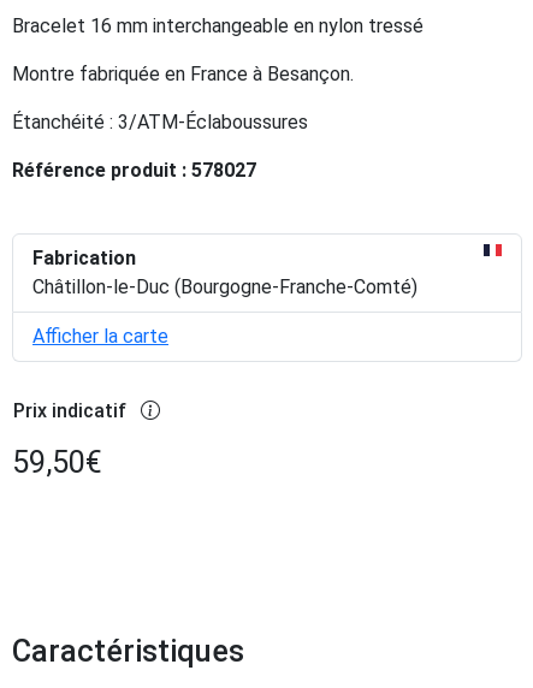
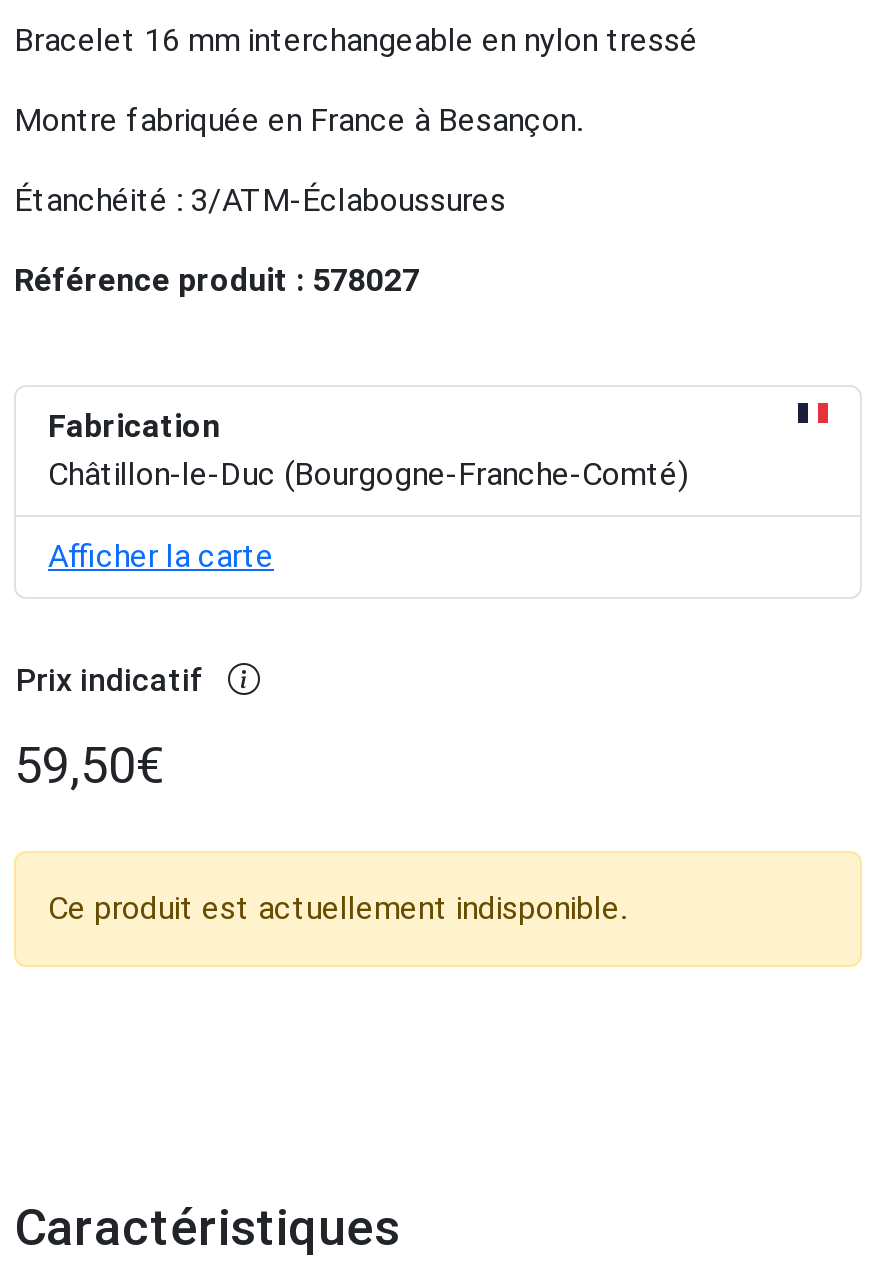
+ Ce produit est actuellement indisponible.
